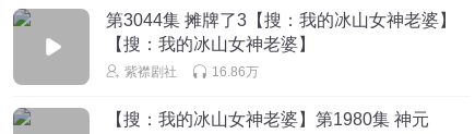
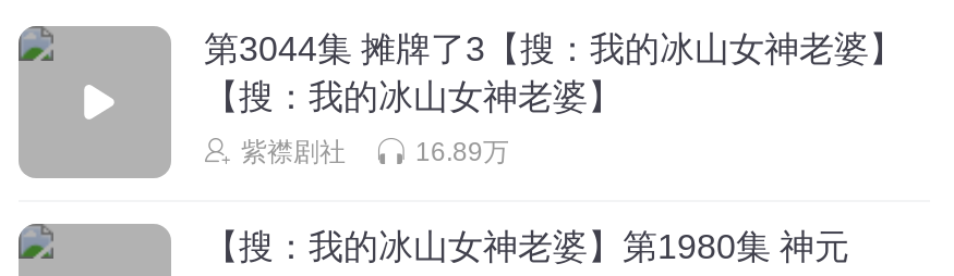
- 16.86万
+ 16.89万
